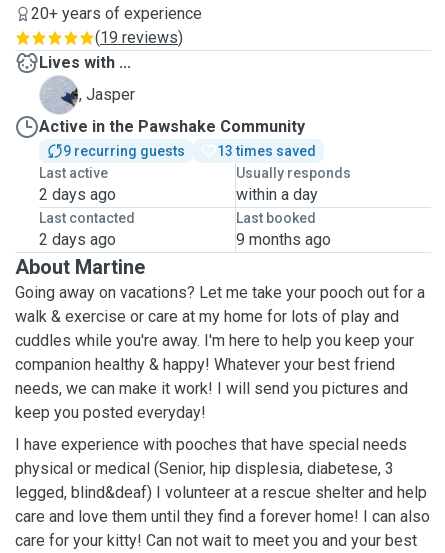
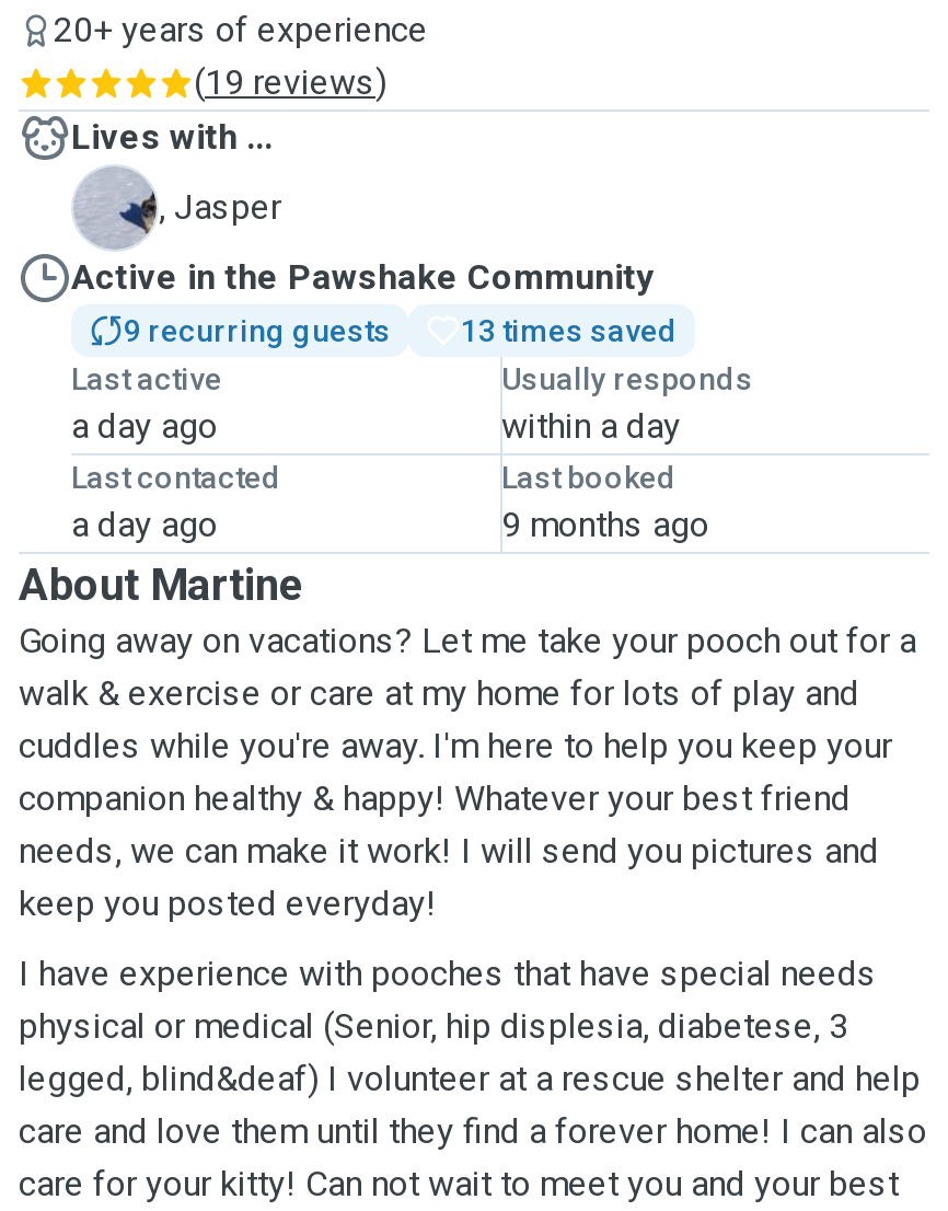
- 2 days ago
+ a day ago

- 2 days ago
+ a day ago
